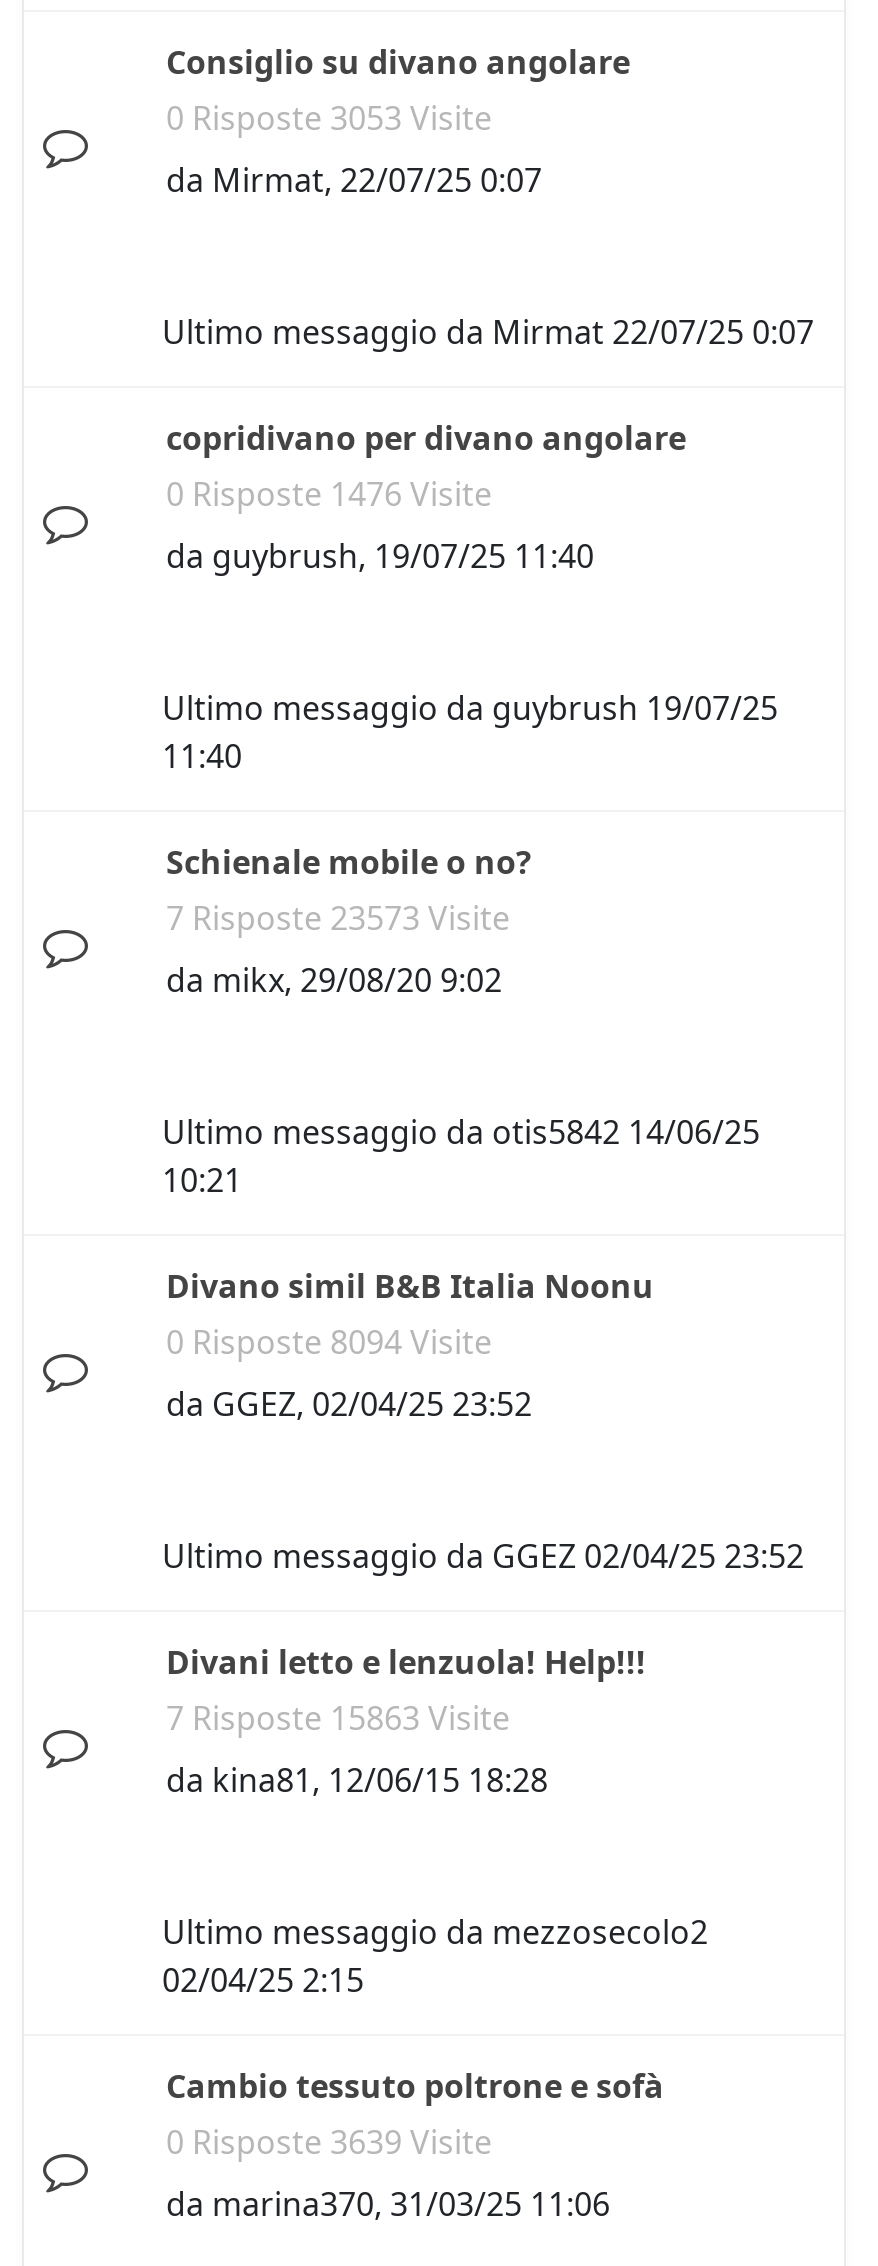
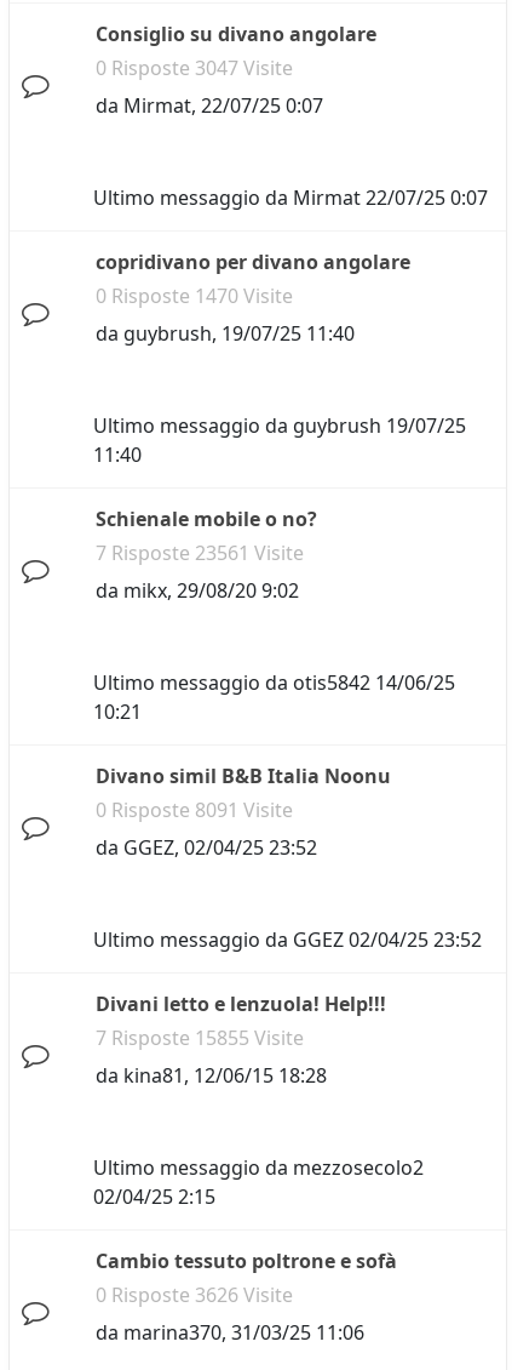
- 0 Risposte 3053 Visite
+ 0 Risposte 3047 Visite

- 0 Risposte 1476 Visite
+ 0 Risposte 1470 Visite

- 7 Risposte 23573 Visite
+ 7 Risposte 23561 Visite

- 0 Risposte 8094 Visite
+ 0 Risposte 8091 Visite

- 7 Risposte 15863 Visite
+ 7 Risposte 15855 Visite

- 0 Risposte 3639 Visite
+ 0 Risposte 3626 Visite
